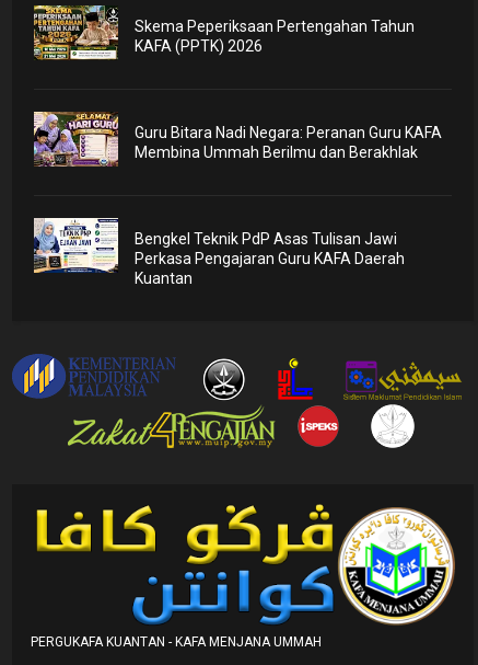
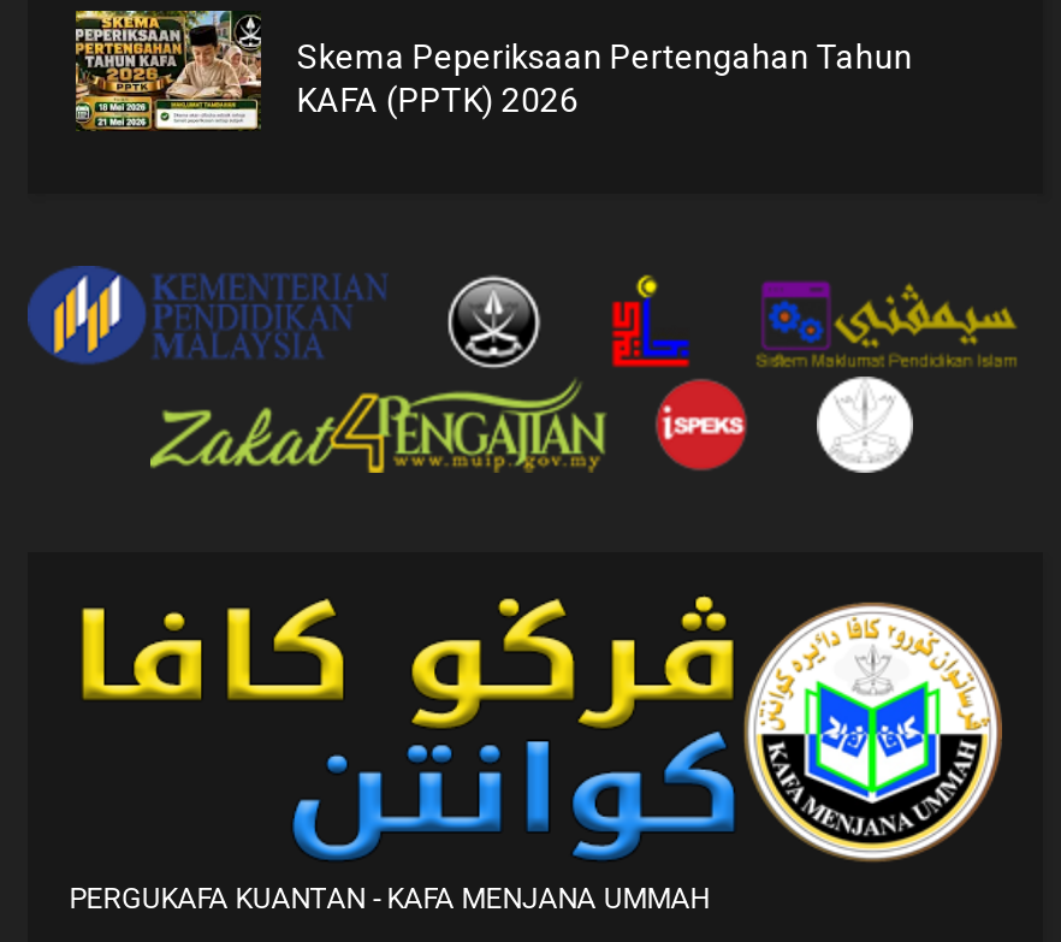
- [image]
- Guru Bitara Nadi Negara: Peranan Guru KAFA
- Membina Ummah Berilmu dan Berakhlak

- [image]
- Bengkel Teknik PdP Asas Tulisan Jawi
- Perkasa Pengajaran Guru KAFA Daerah
- Kuantan
